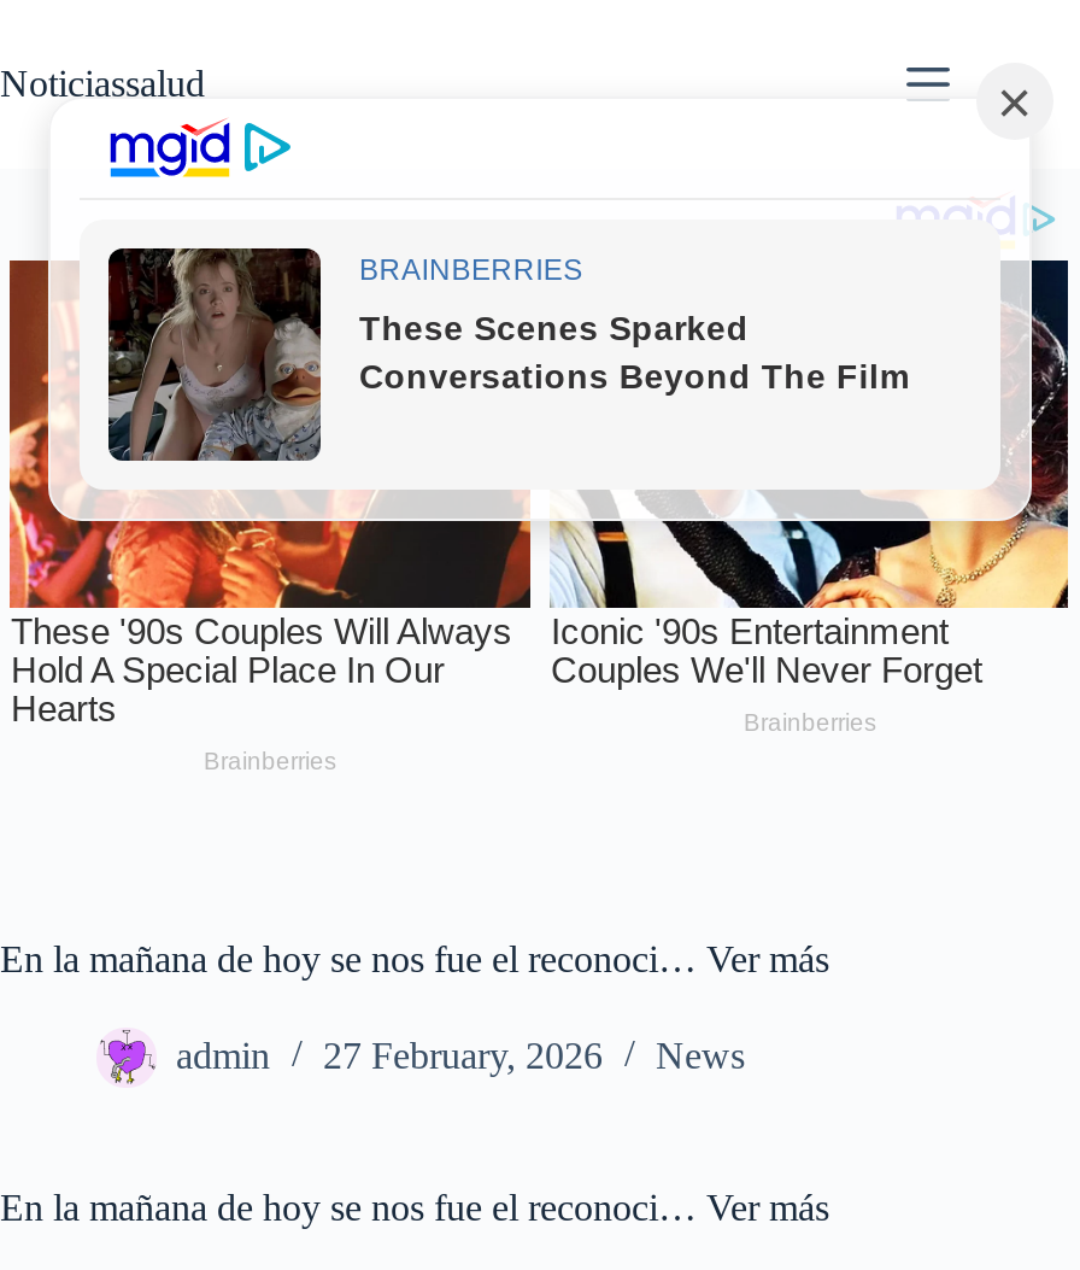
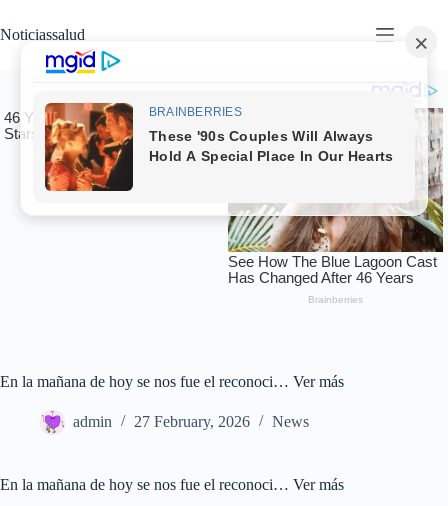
- [image]
+ [image]
